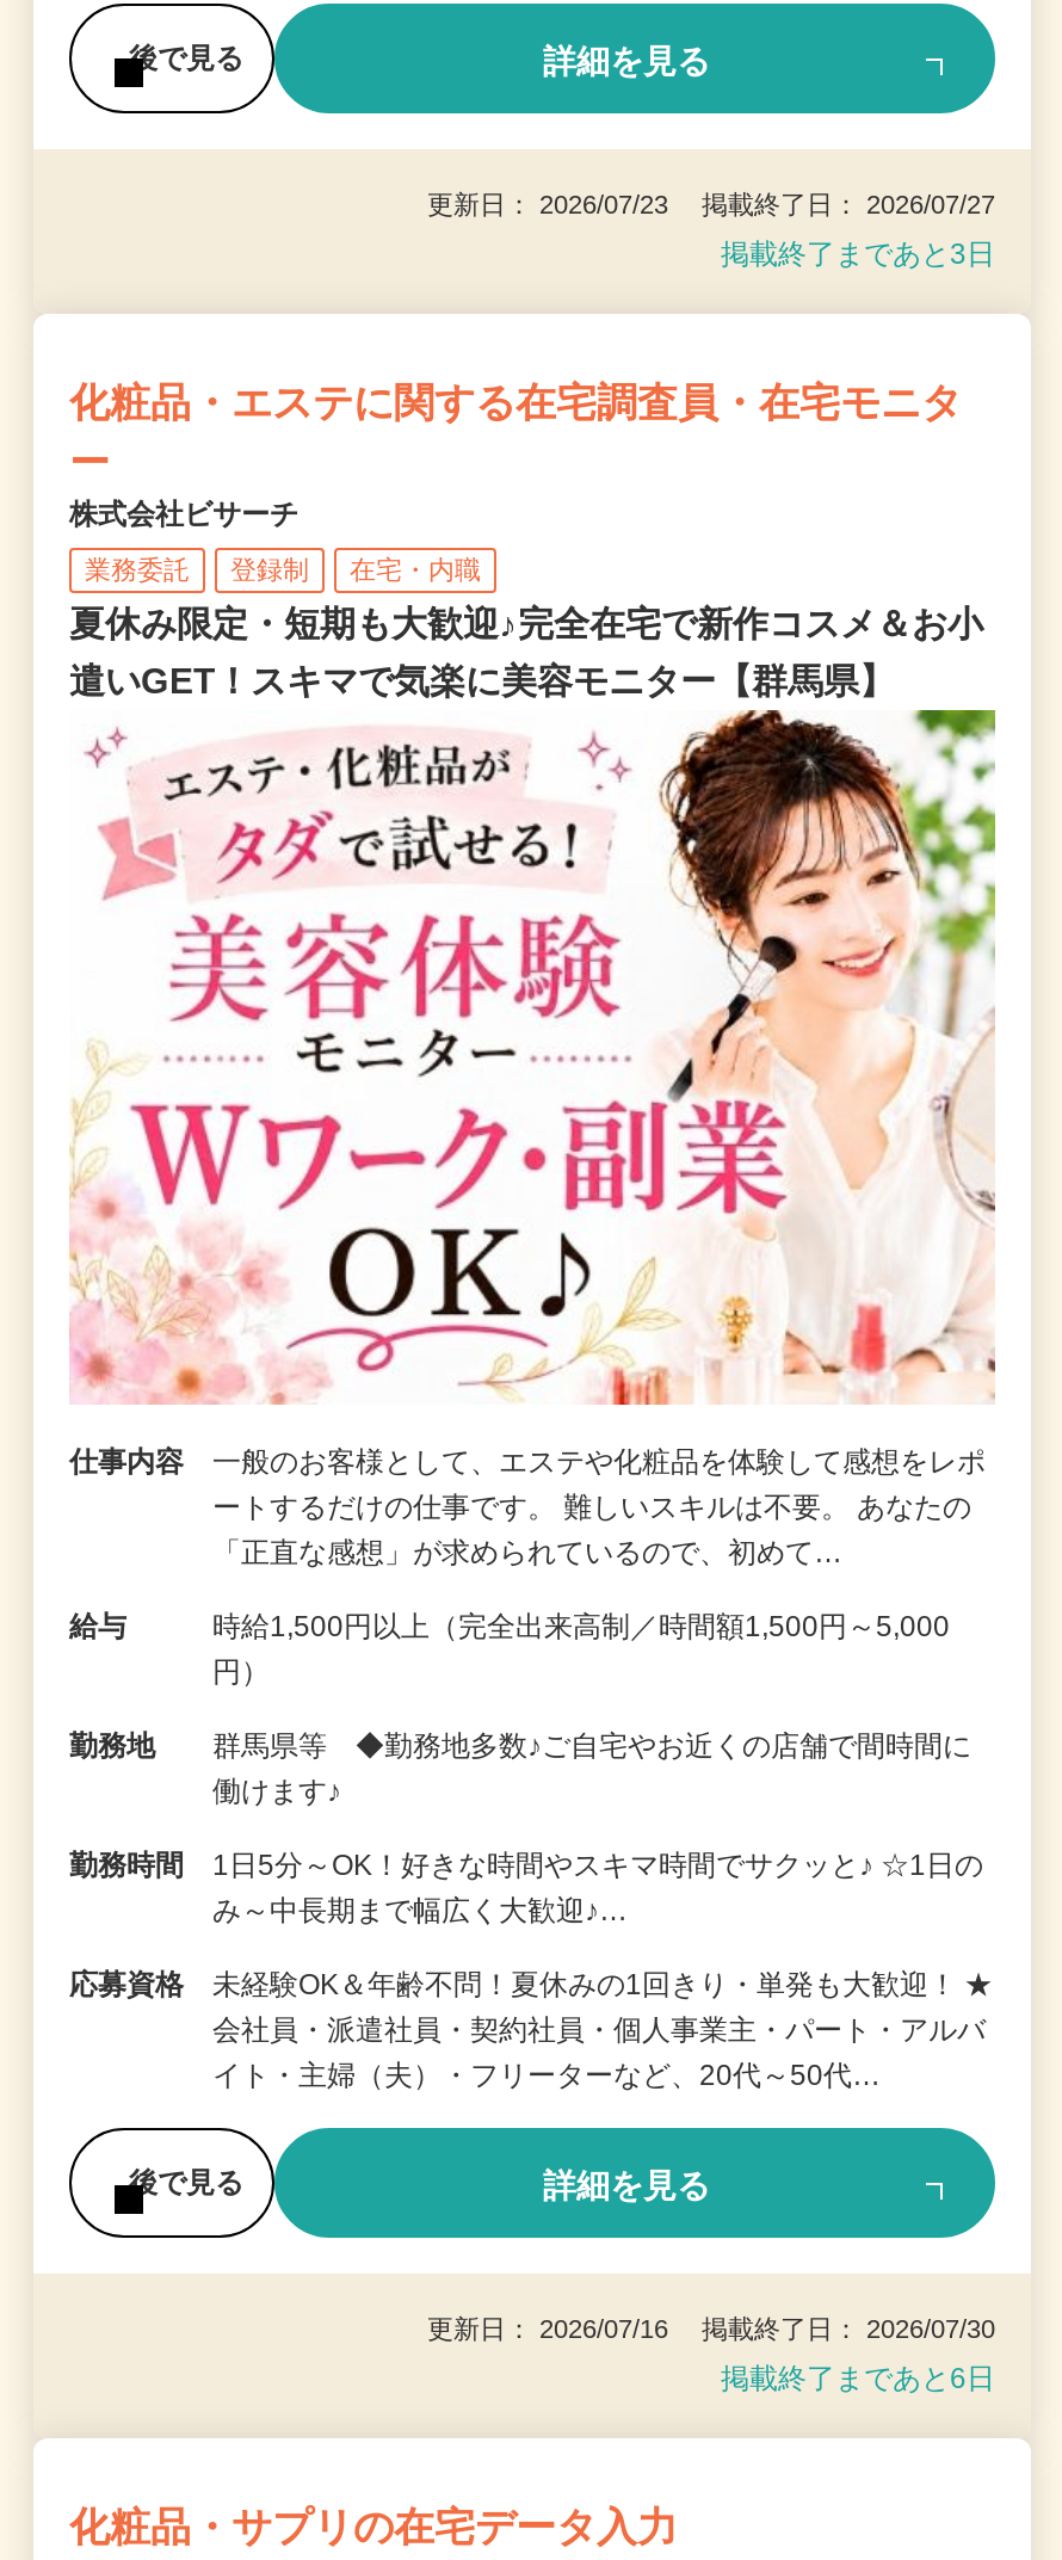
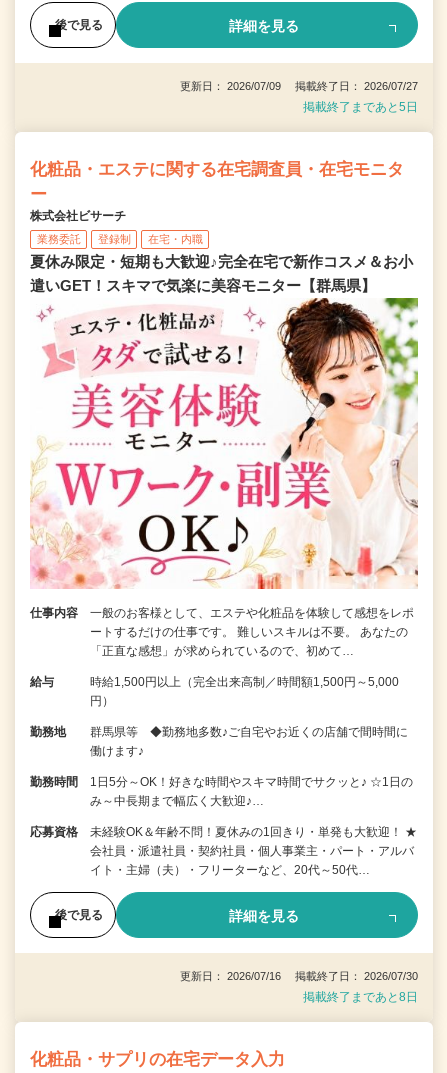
- 更新日： 2026/07/23 掲載終了日： 2026/07/27
+ 更新日： 2026/07/09 掲載終了日： 2026/07/27

- 掲載終了まであと3日
+ 掲載終了まであと5日

- 掲載終了まであと6日
+ 掲載終了まであと8日
